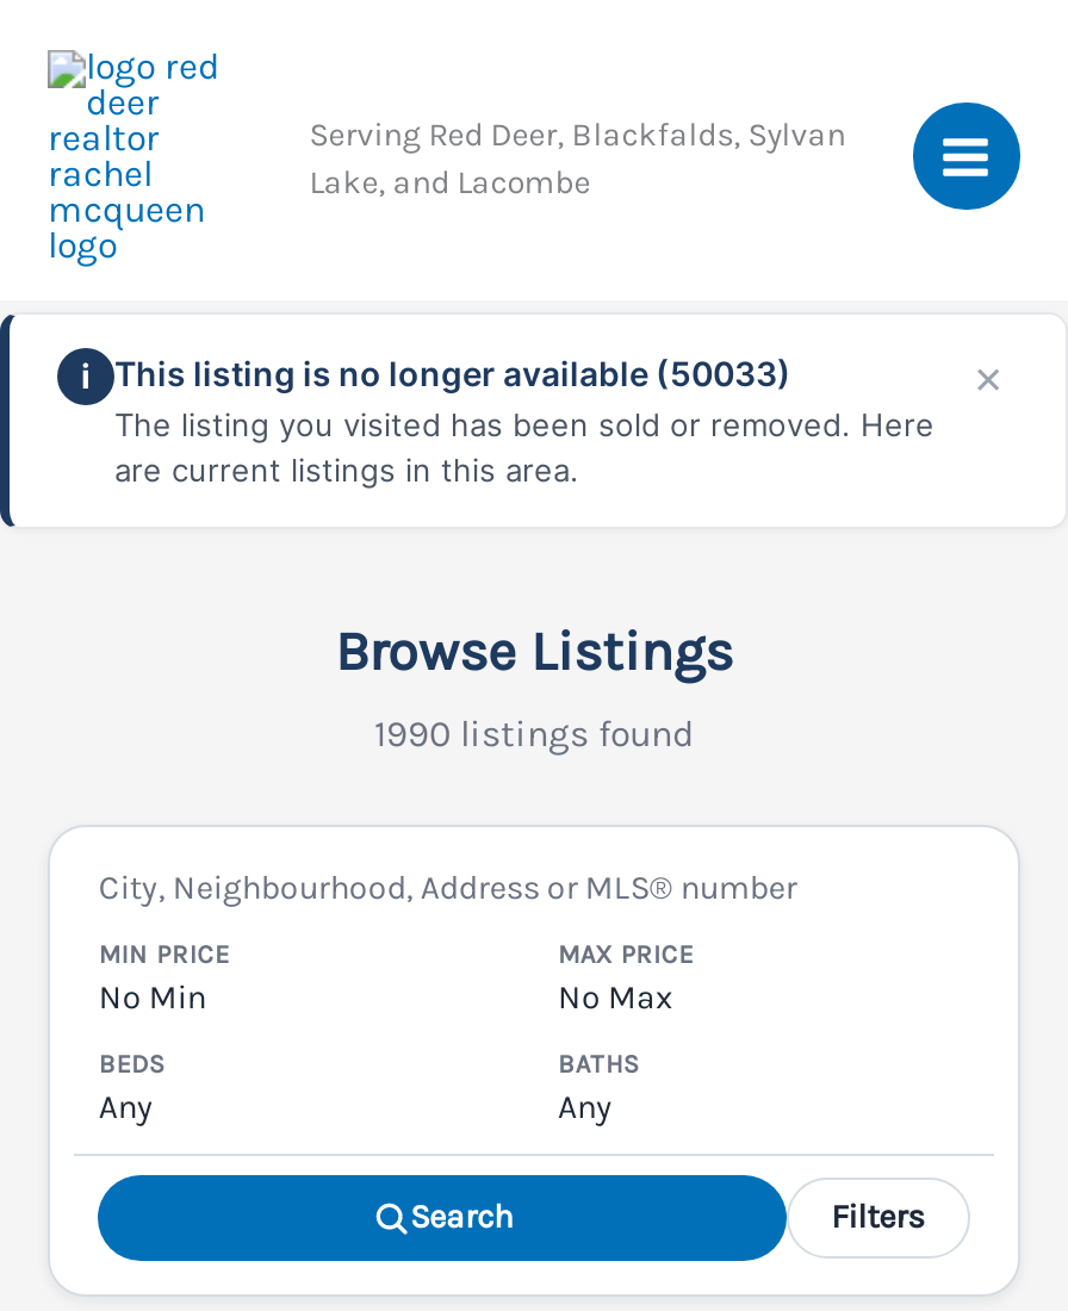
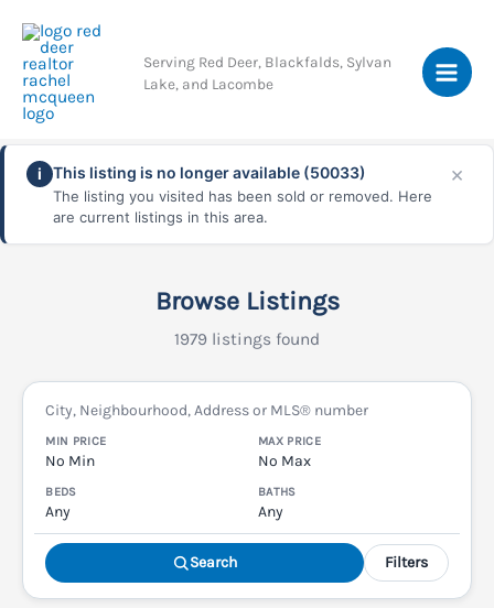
- 1990 listings found
+ 1979 listings found
